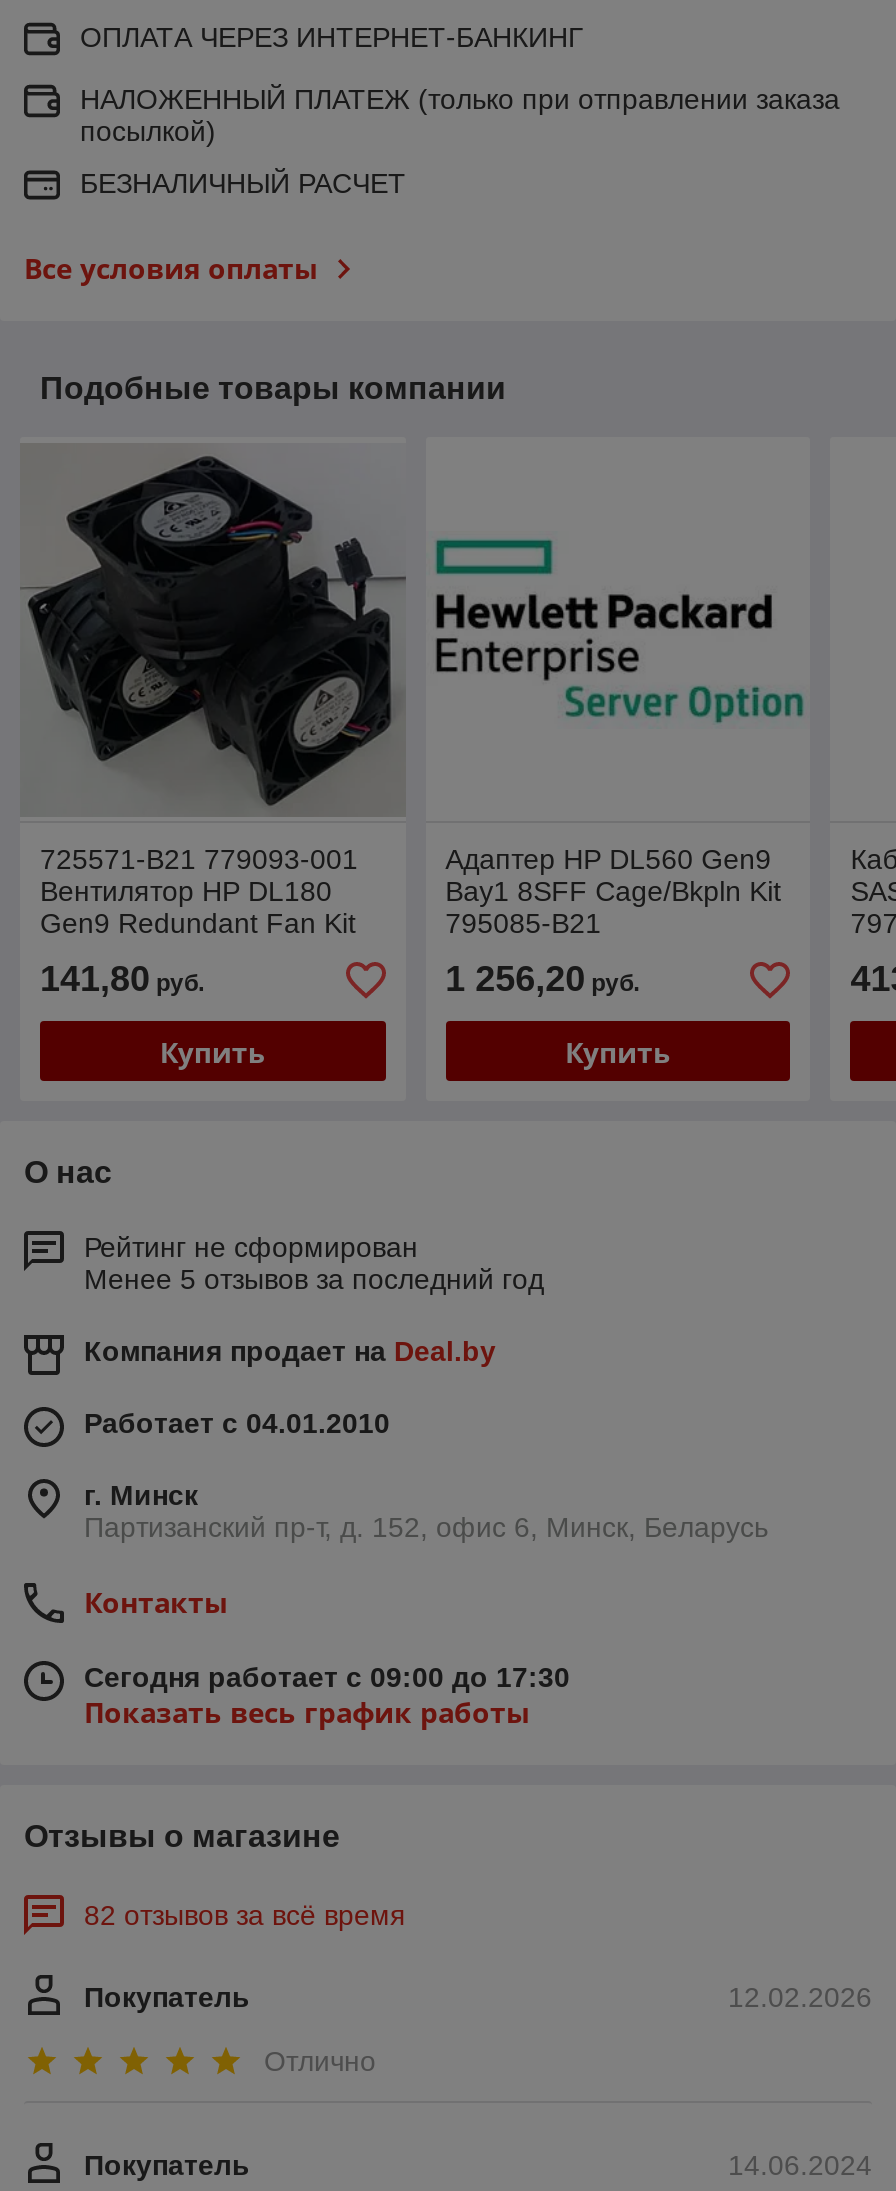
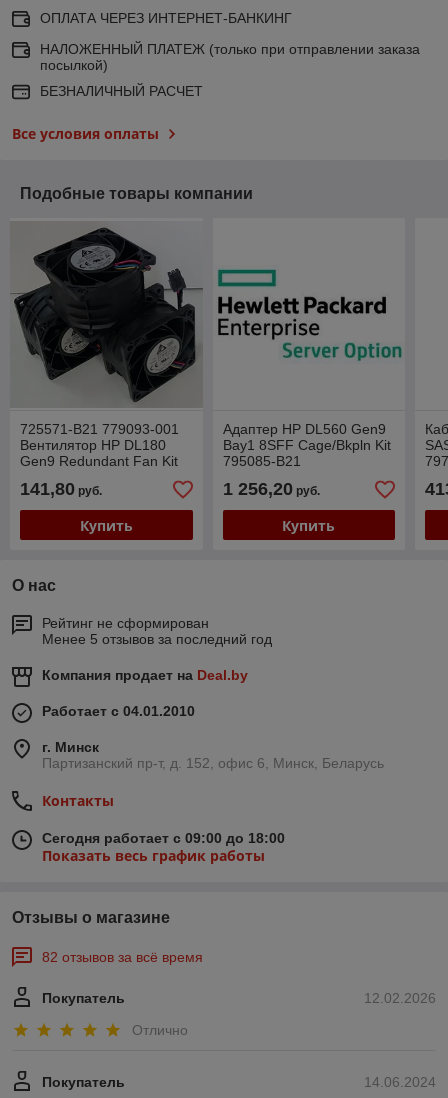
- Сегодня работает с 09:00 до 17:30
+ Сегодня работает с 09:00 до 18:00
